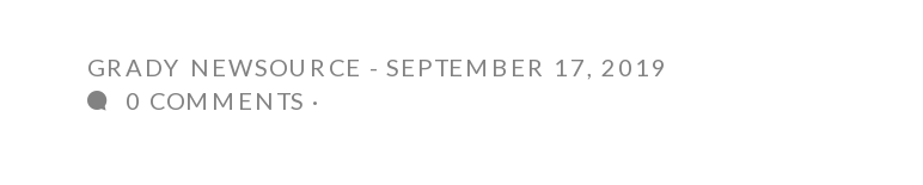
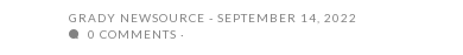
- GRADY NEWSOURCE SEPTEMBER 17, 2019
+ GRADY NEWSOURCE SEPTEMBER 14, 2022
